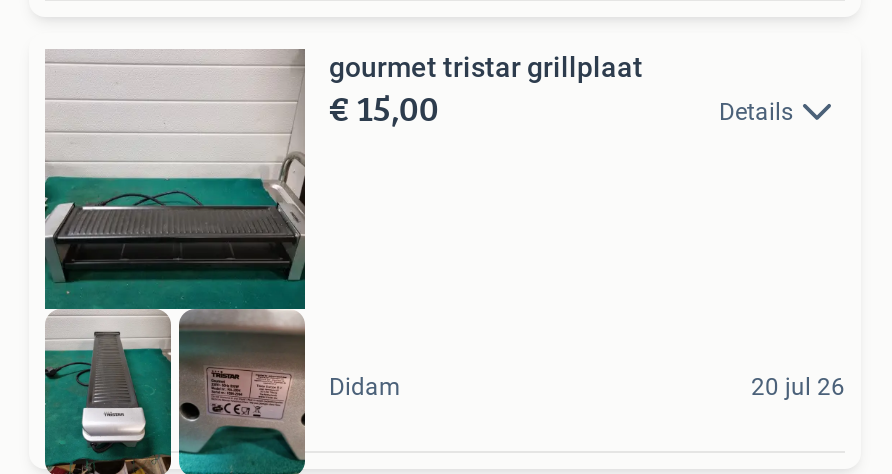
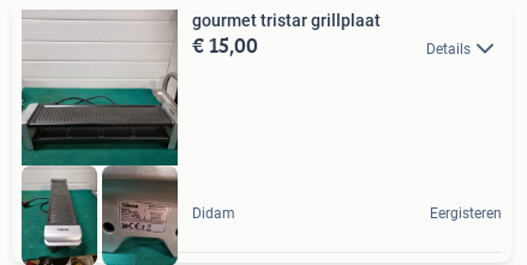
- 20 jul 26
+ Eergisteren
